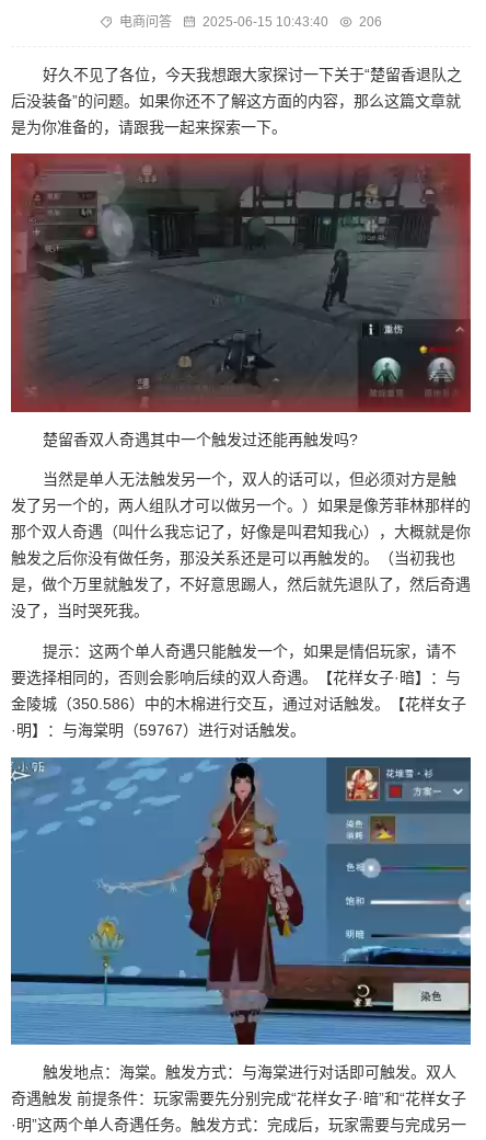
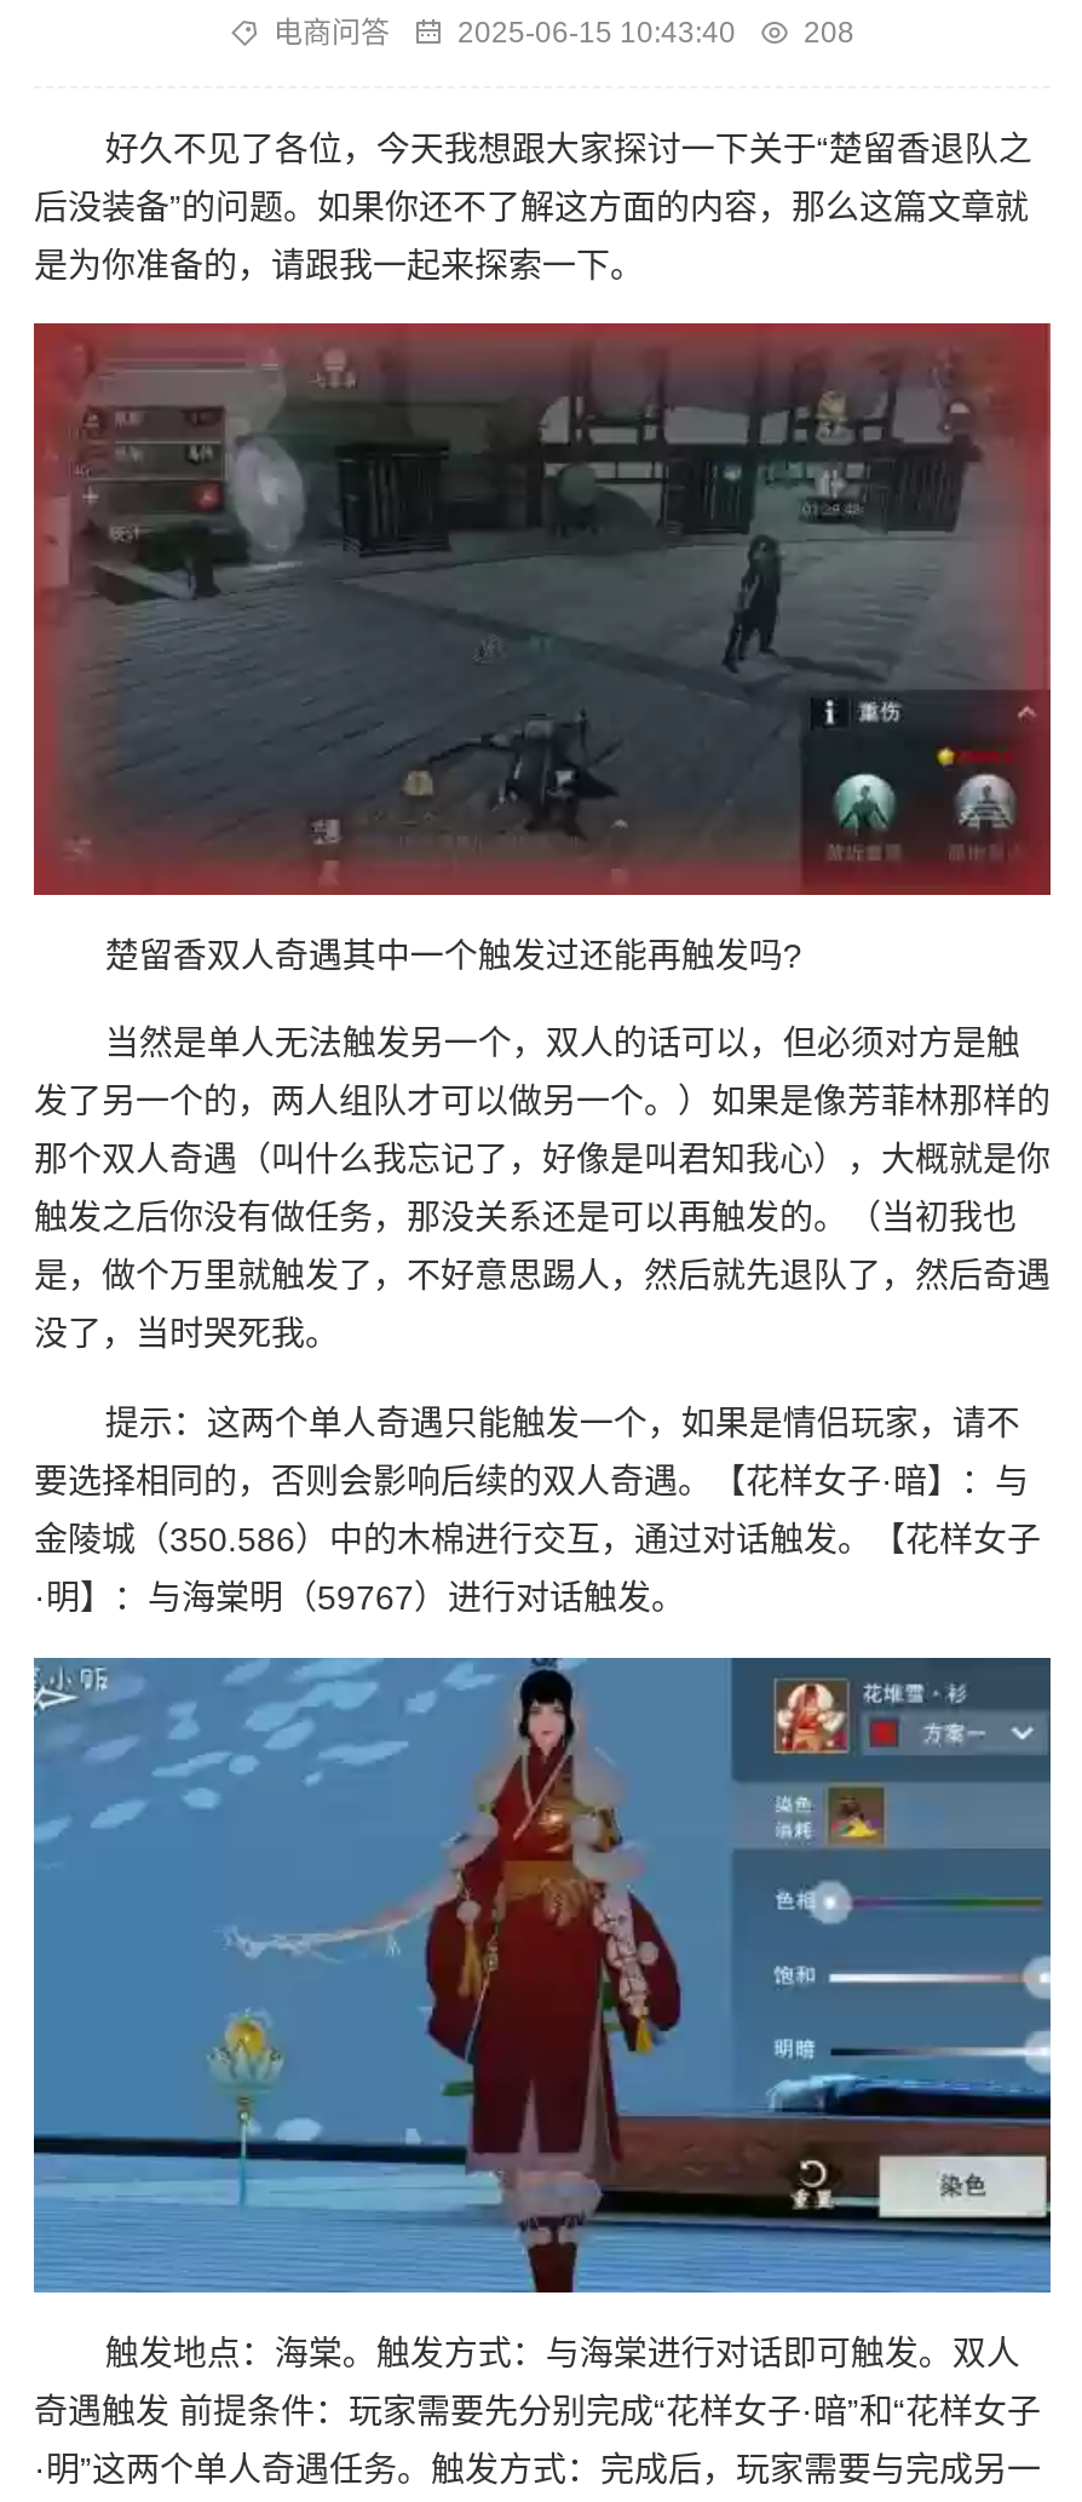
- 电商问答 2025-06-15 10:43:40 206
+ 电商问答 2025-06-15 10:43:40 208
